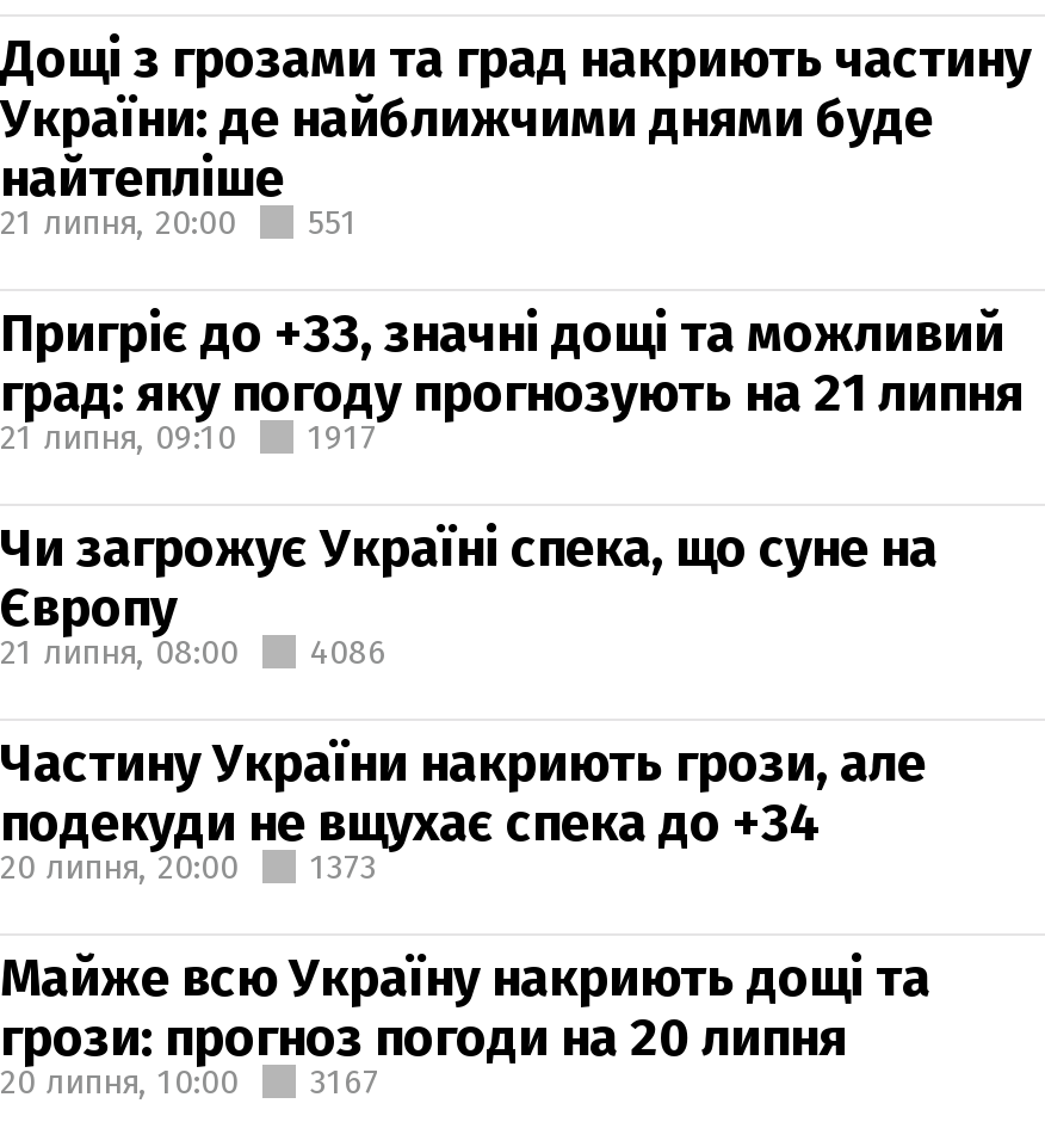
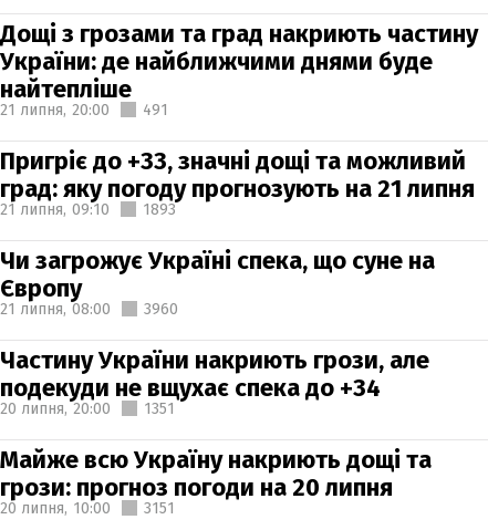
- 21 липня, 20:00 551
+ 21 липня, 20:00 491

- 1917
+ 1893

- 21 липня, 08:00 4086
+ 21 липня, 08:00 3960

- 20 липня, 20:00 1373
+ 20 липня, 20:00 1351

- 20 липня, 10:00 3167
+ 20 липня, 10:00 3151
